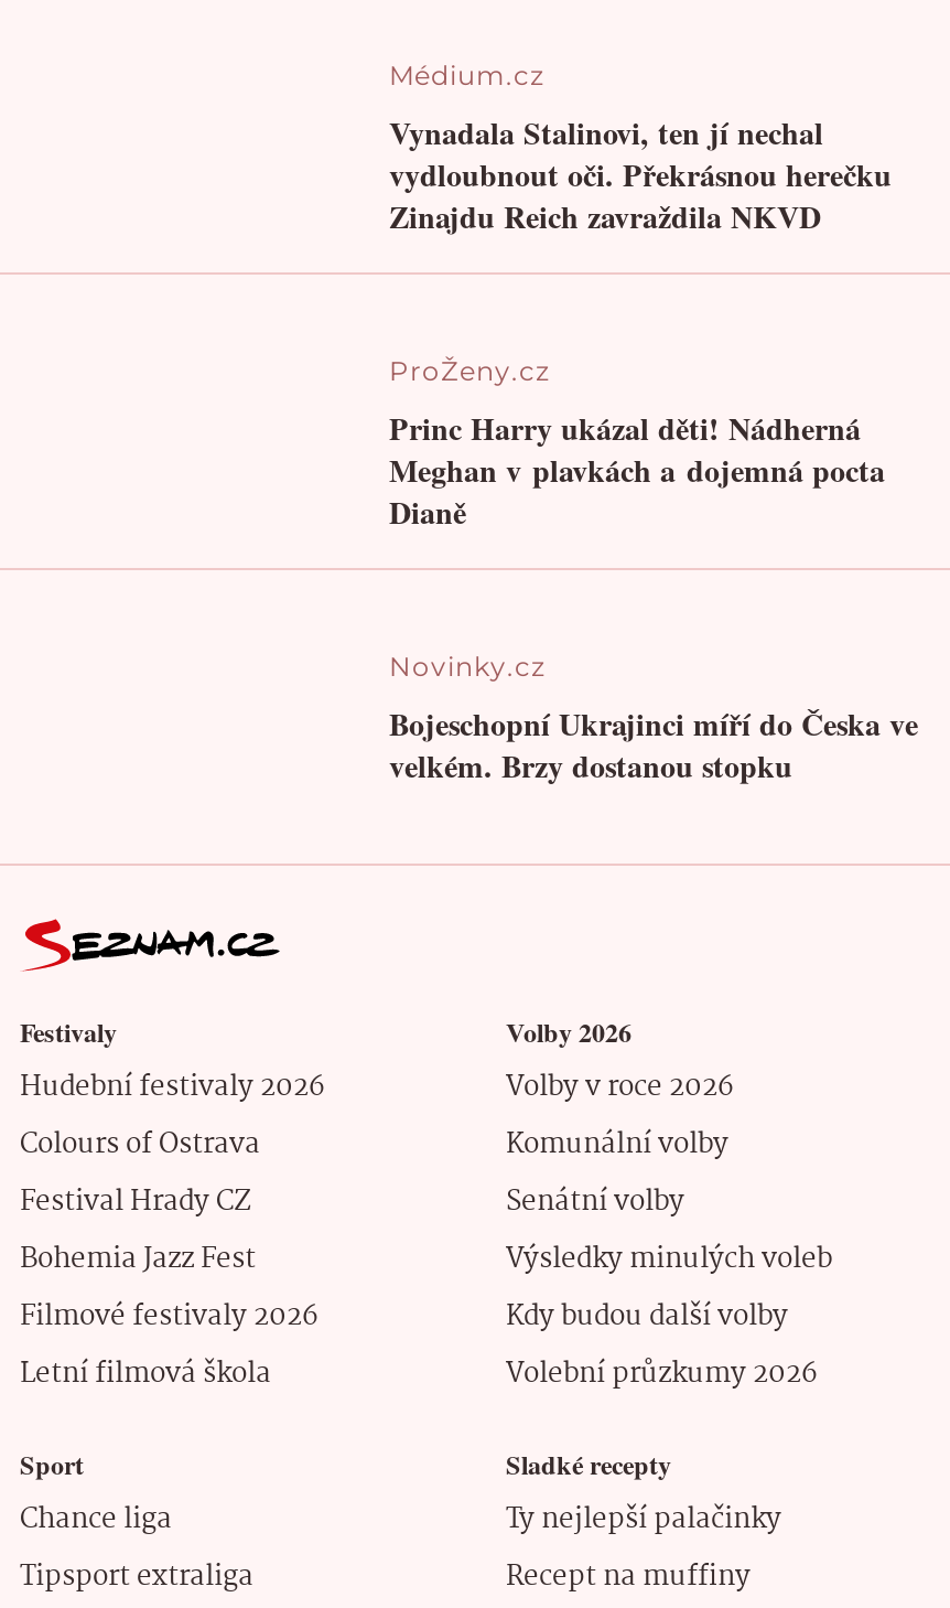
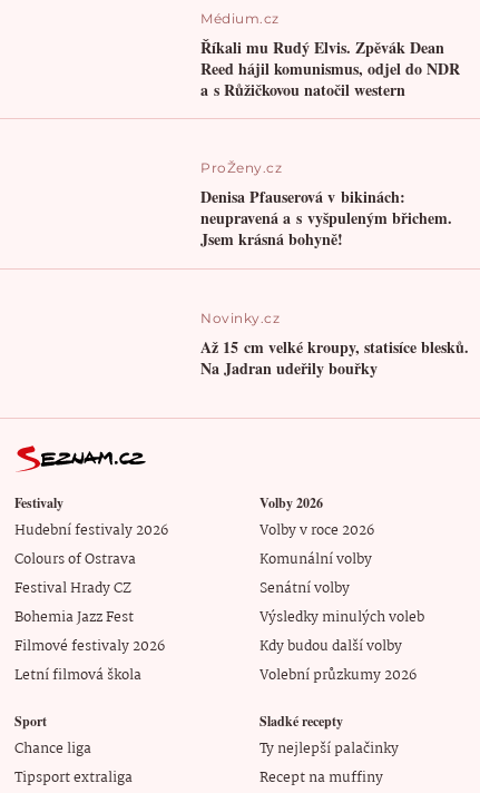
- Vynadala Stalinovi, ten jí nechal
- vydloubnout oči. Překrásnou herečku
- Zinajdu Reich zavraždila NKVD
+ Říkali mu Rudý Elvis. Zpěvák Dean
+ Reed hájil komunismus, odjel do NDR
+ a s Růžičkovou natočil western

- Princ Harry ukázal děti! Nádherná
- Meghan v plavkách a dojemná pocta
- Dianě
+ Denisa Pfauserová v bikinách:
+ neupravená a s vyšpuleným břichem.
+ Jsem krásná bohyně!

- Bojeschopní Ukrajinci míří do Česka ve
- velkém. Brzy dostanou stopku
+ Až 15 cm velké kroupy, statisíce blesků.
+ Na Jadran udeřily bouřky
